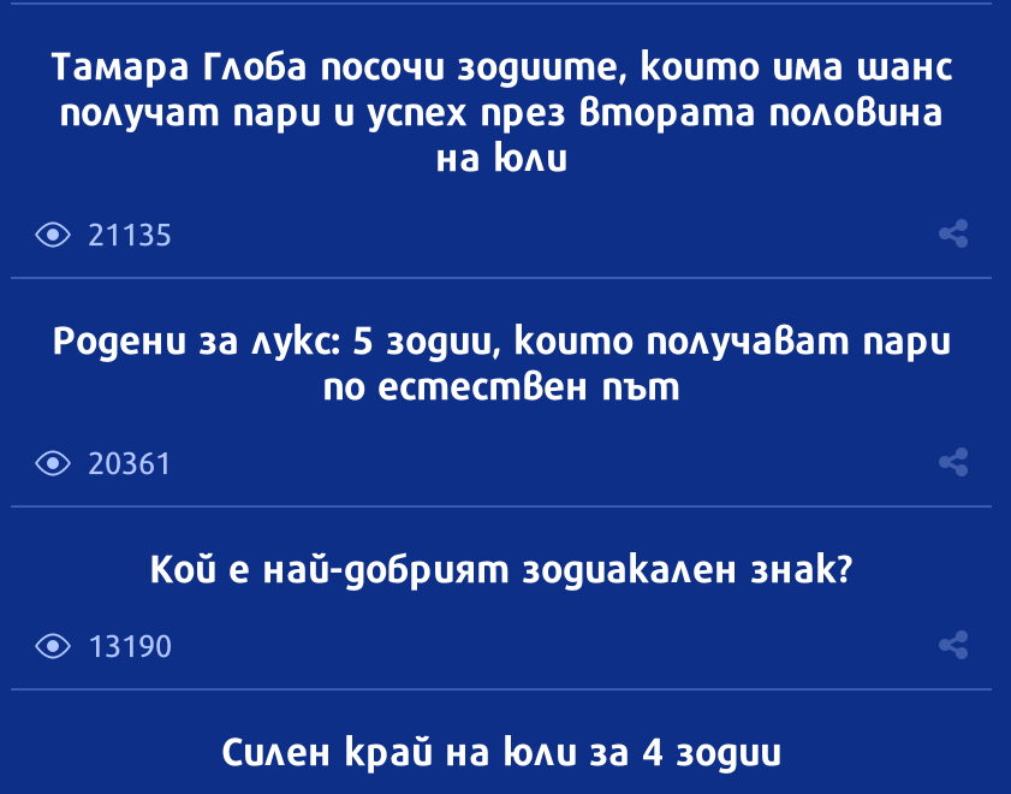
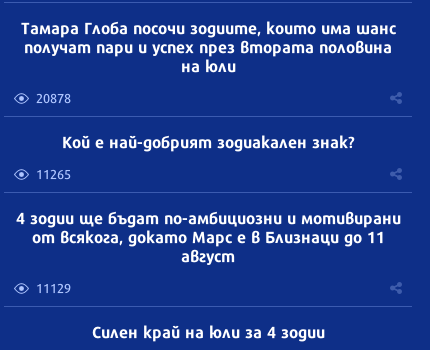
- 21135
- Родени за лукс: 5 зодии, които получават пари
- по естествен път
- 20361
+ 20878

moved up: Кой е най-добрият зодиакален знак?

- 13190
+ 11265
+ 4 зодии ще бъдат по-амбициозни и мотивирани
+ от всякога, докато Марс е в Близнаци до 11
+ август
+ 11129
